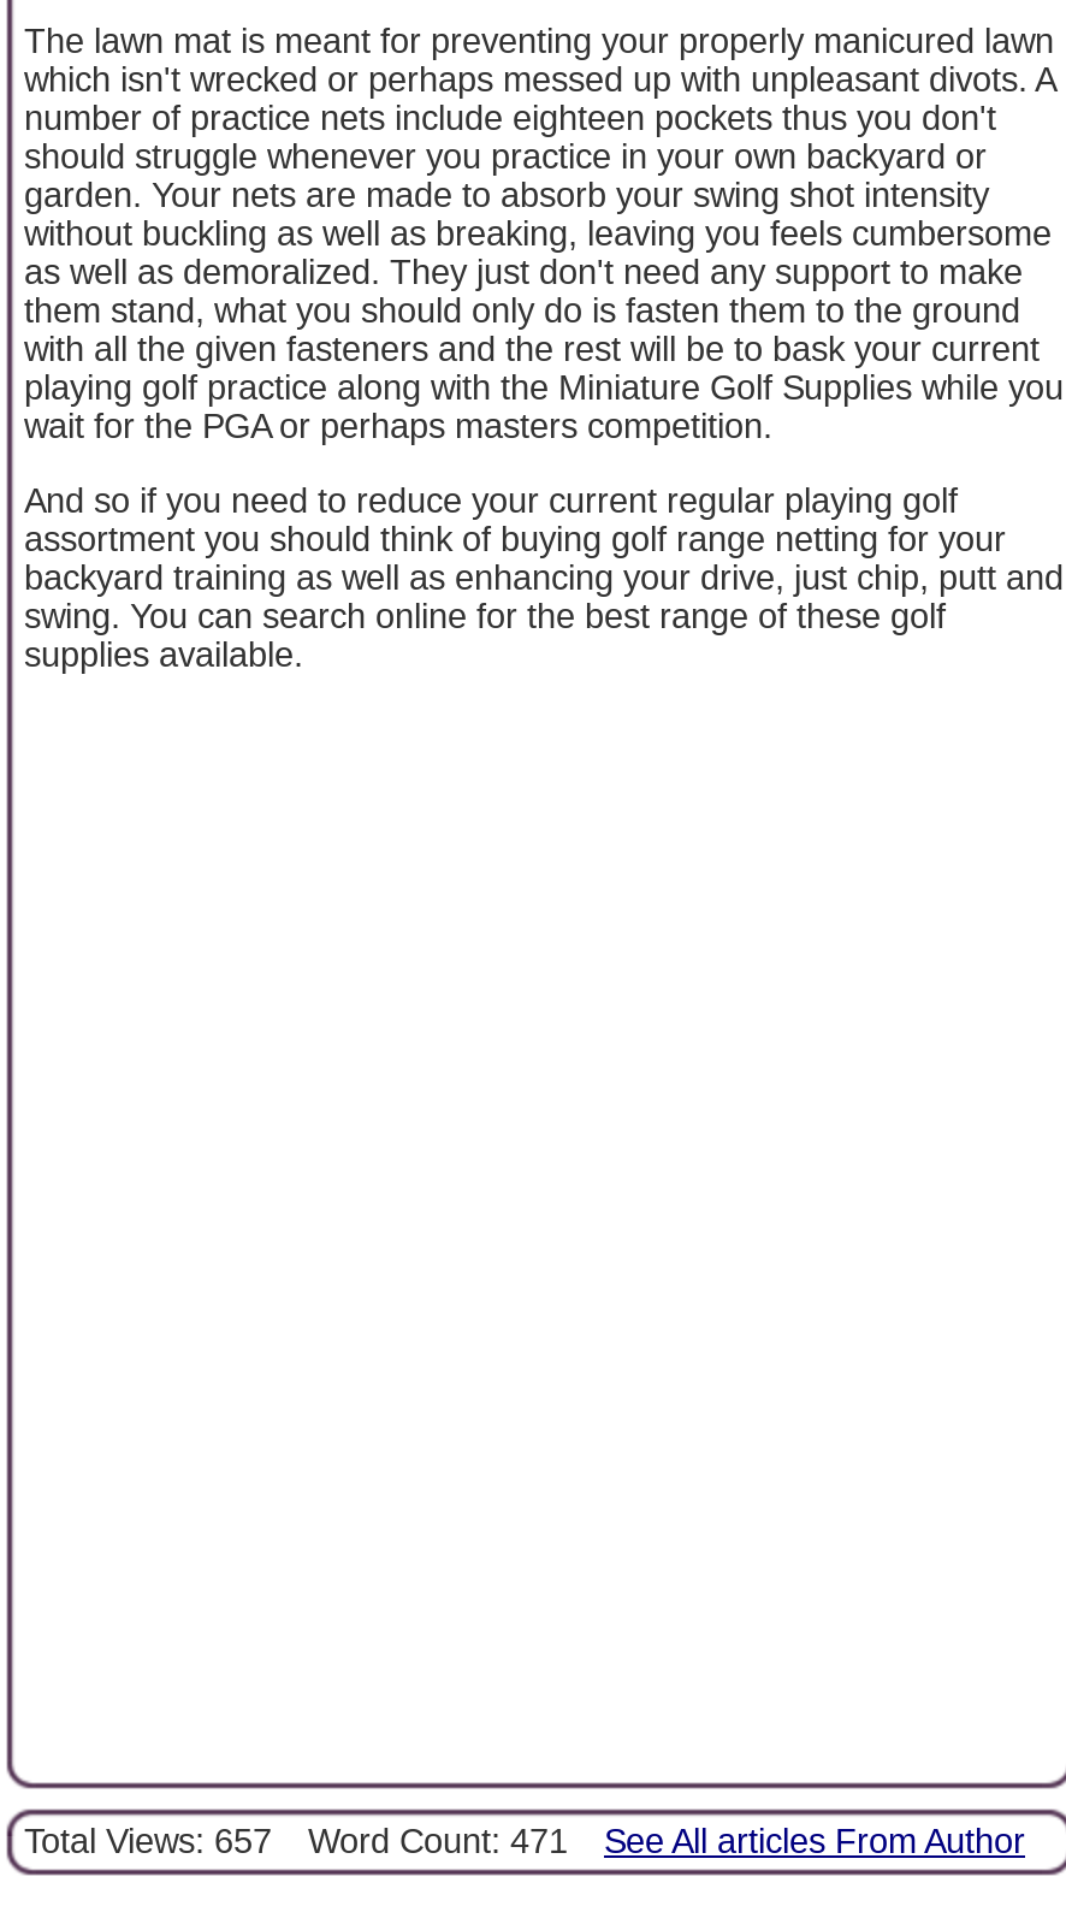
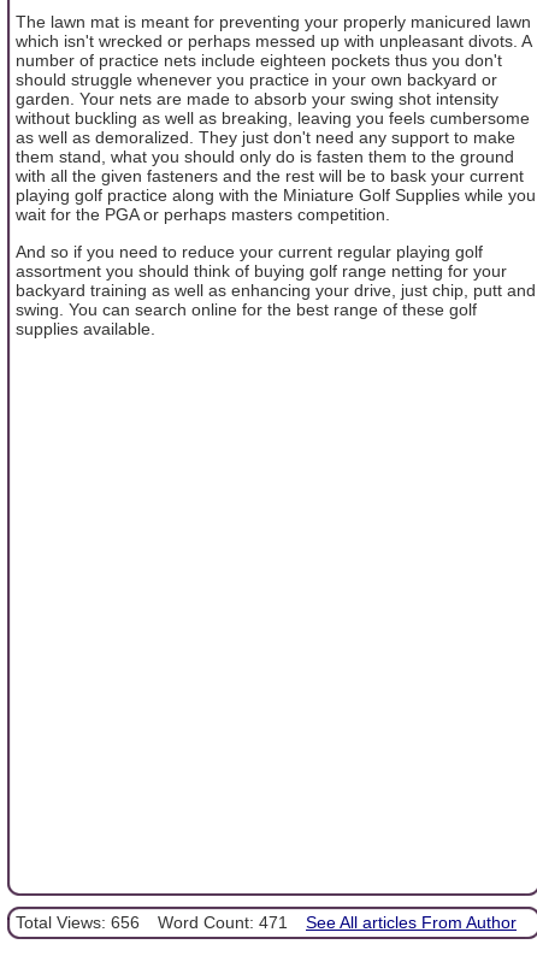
- Total Views: 657 Word Count: 471 See All articles From Author
+ Total Views: 656 Word Count: 471 See All articles From Author
